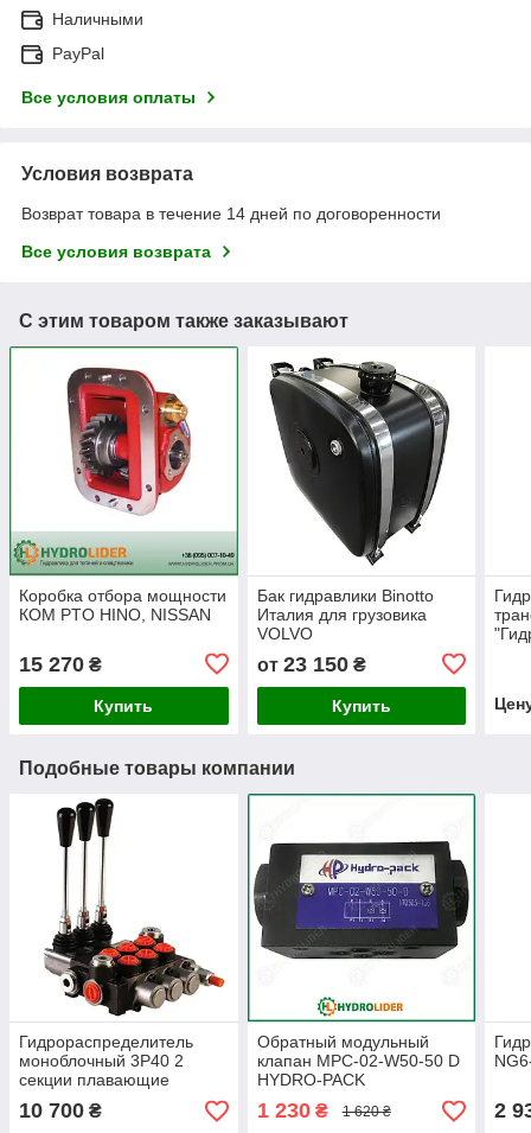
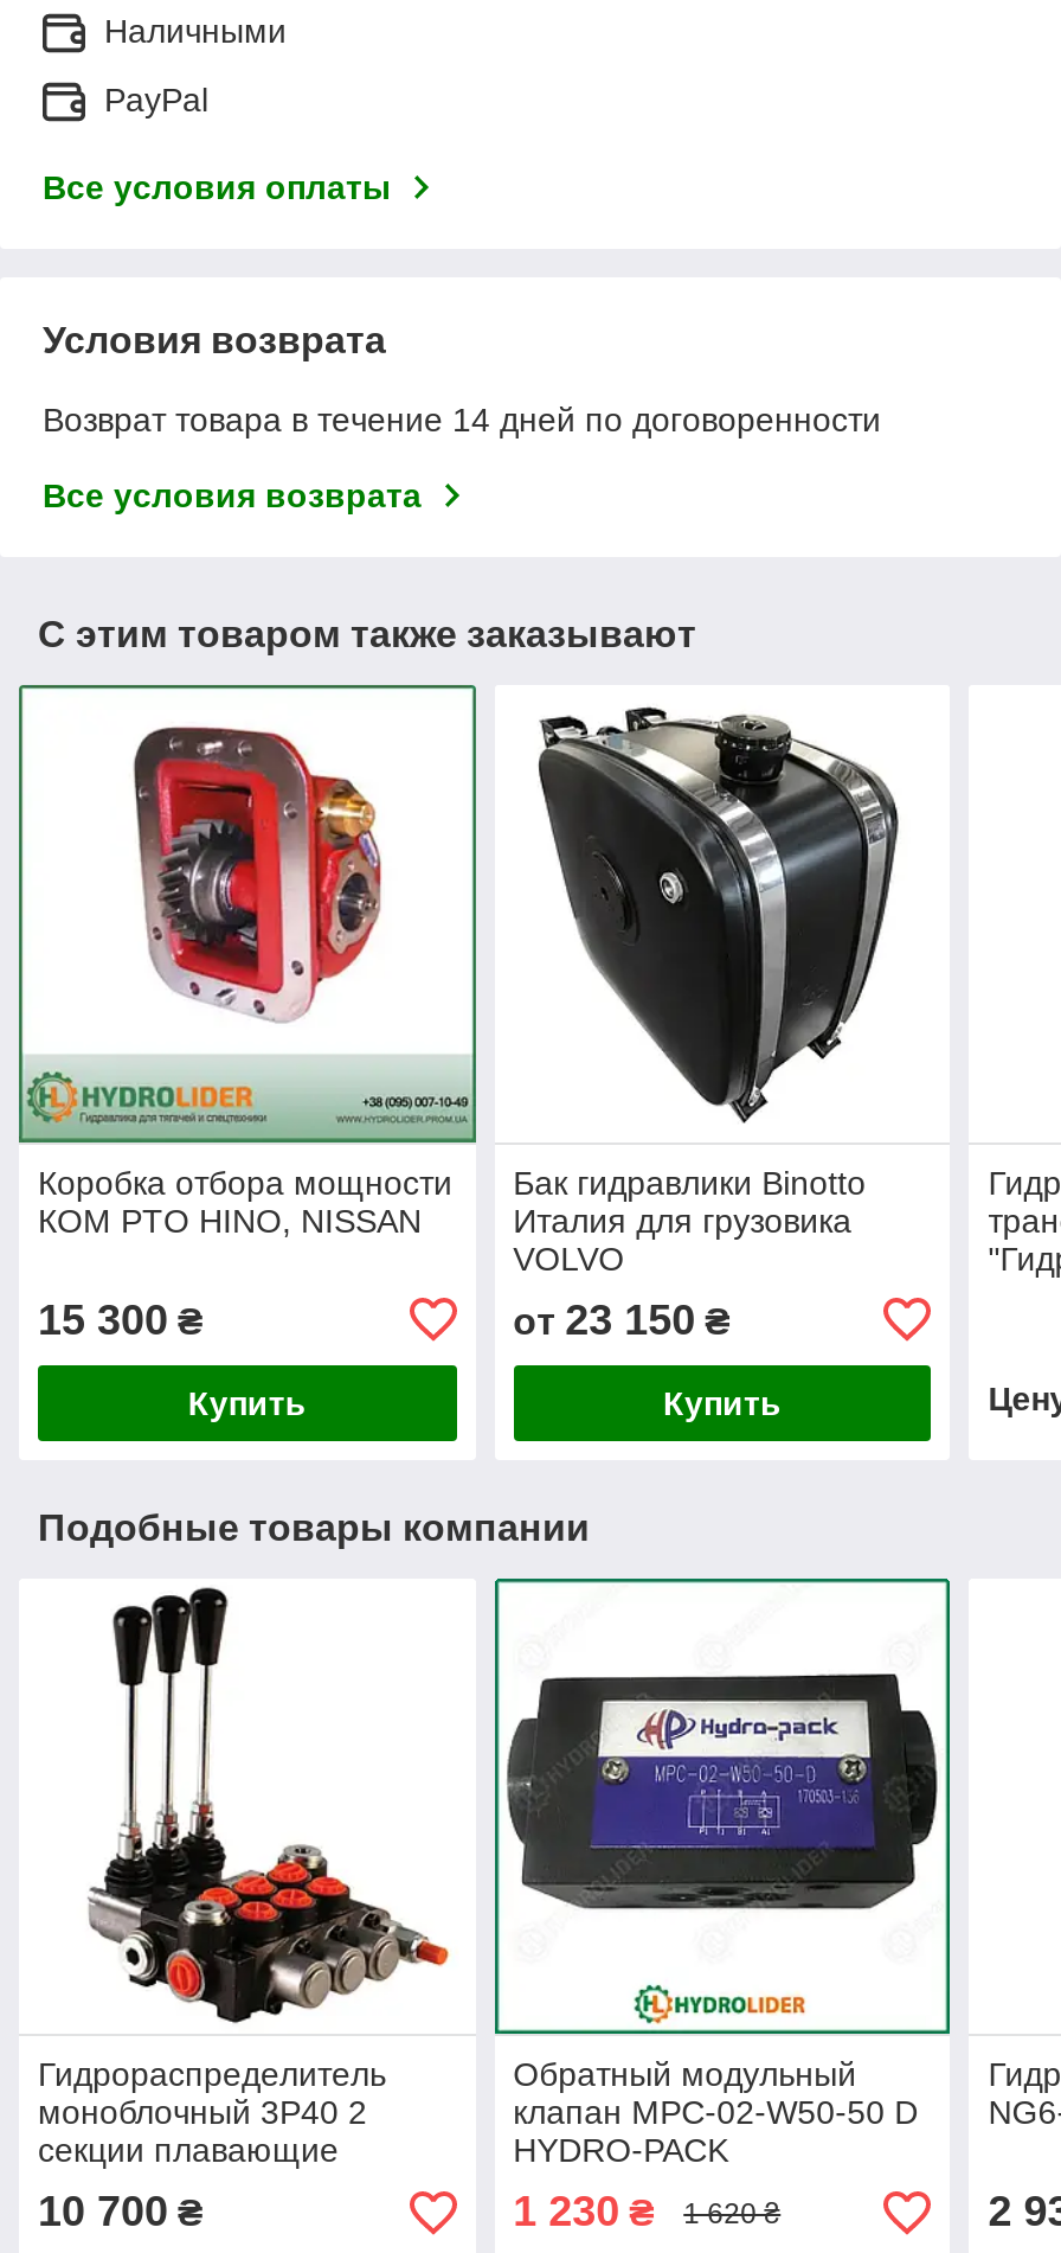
- 15 270 ₴
+ 15 300 ₴
